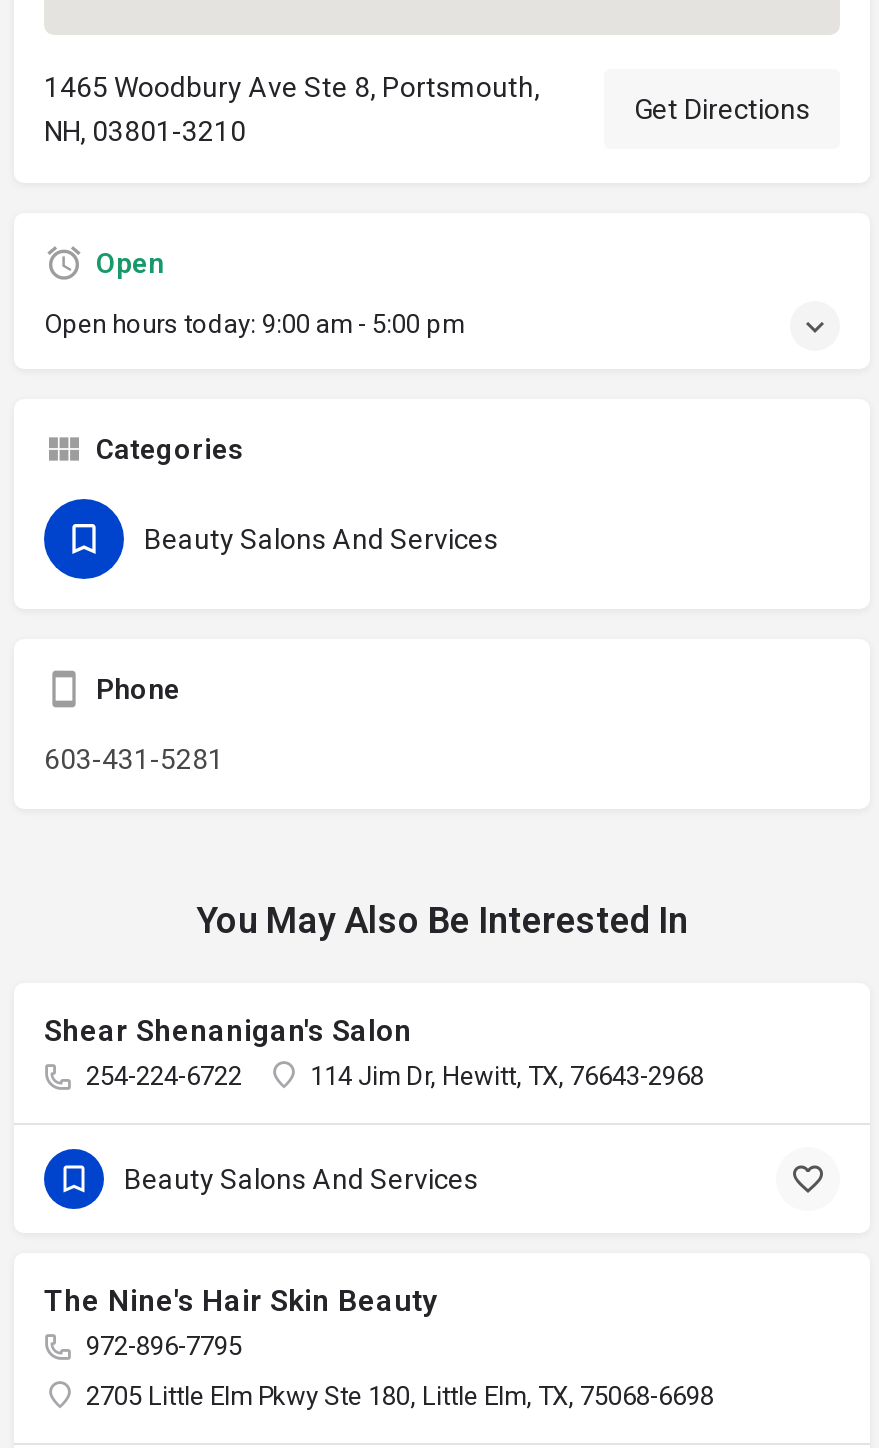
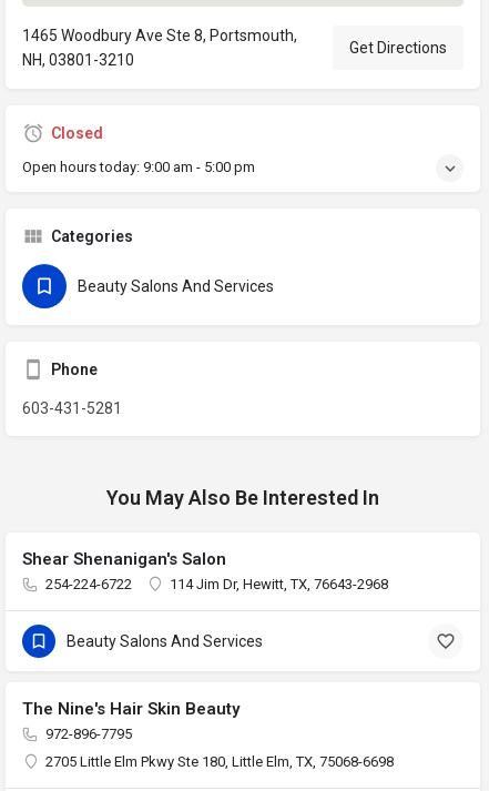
- Open
+ Closed
